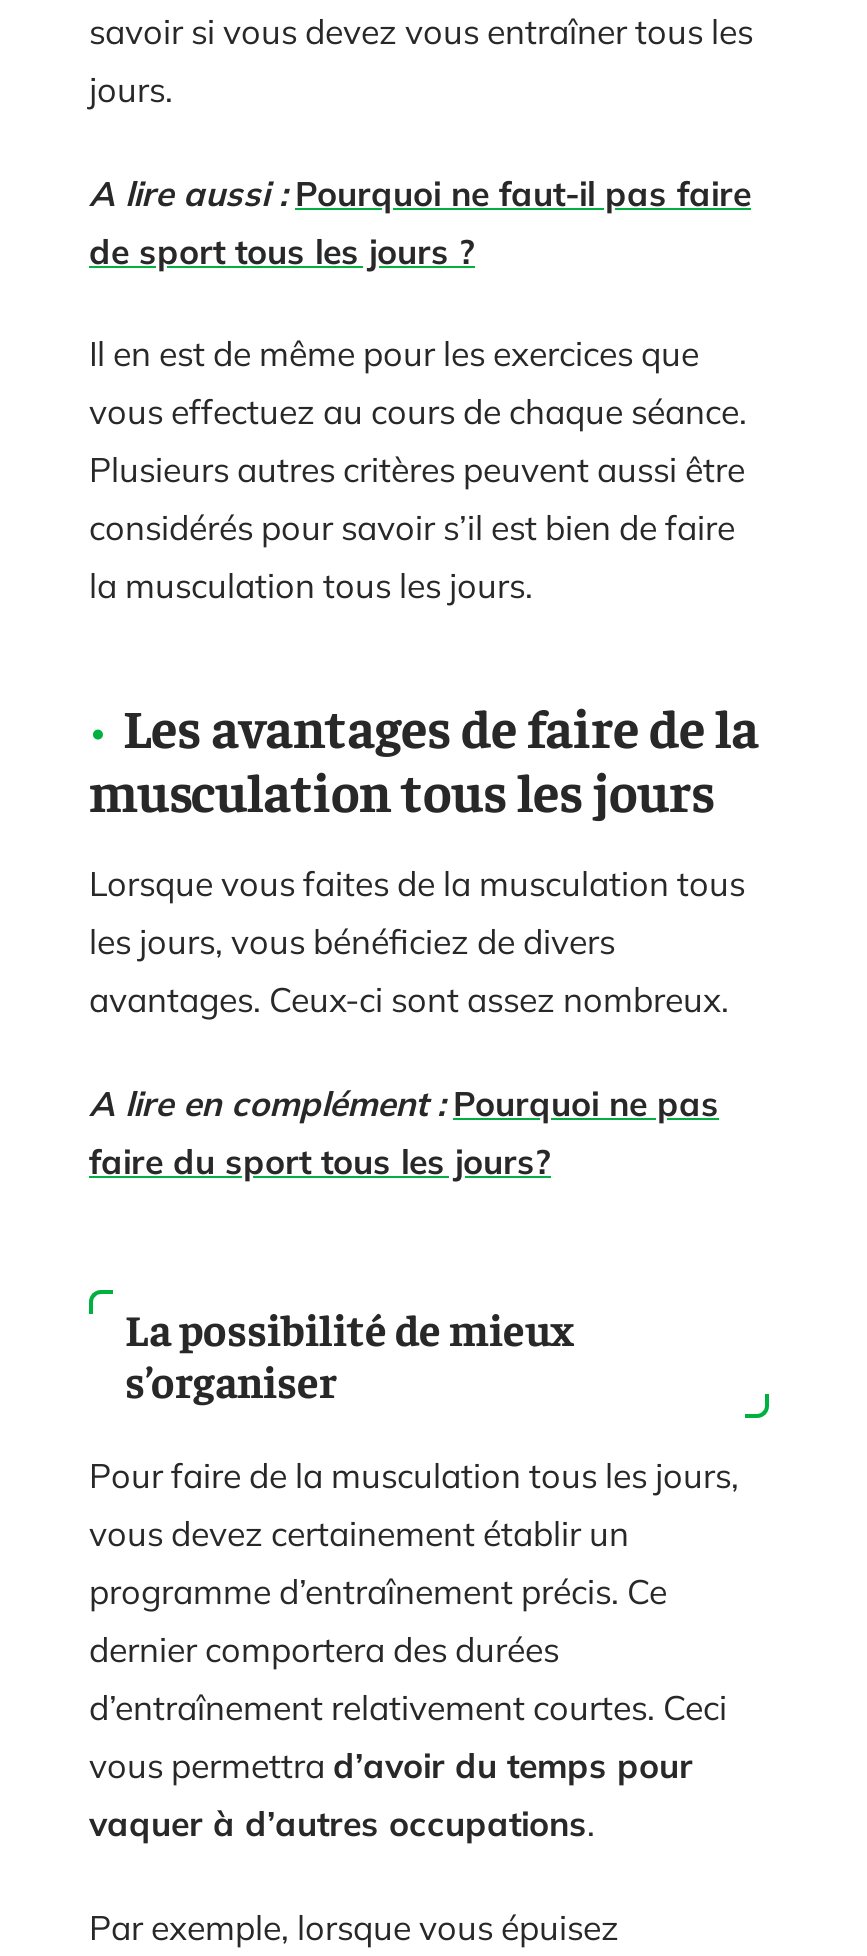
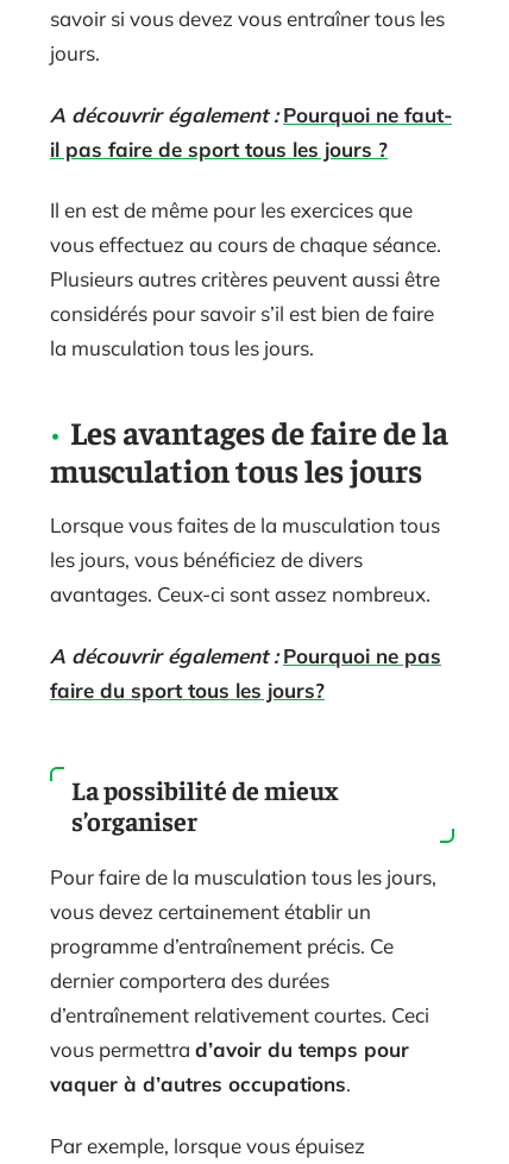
- A lire aussi : Pourquoi ne faut-il pas faire
- de sport tous les jours ?
+ A découvrir également : Pourquoi ne faut-
+ il pas faire de sport tous les jours ?

- A lire en complément : Pourquoi ne pas
+ A découvrir également : Pourquoi ne pas
